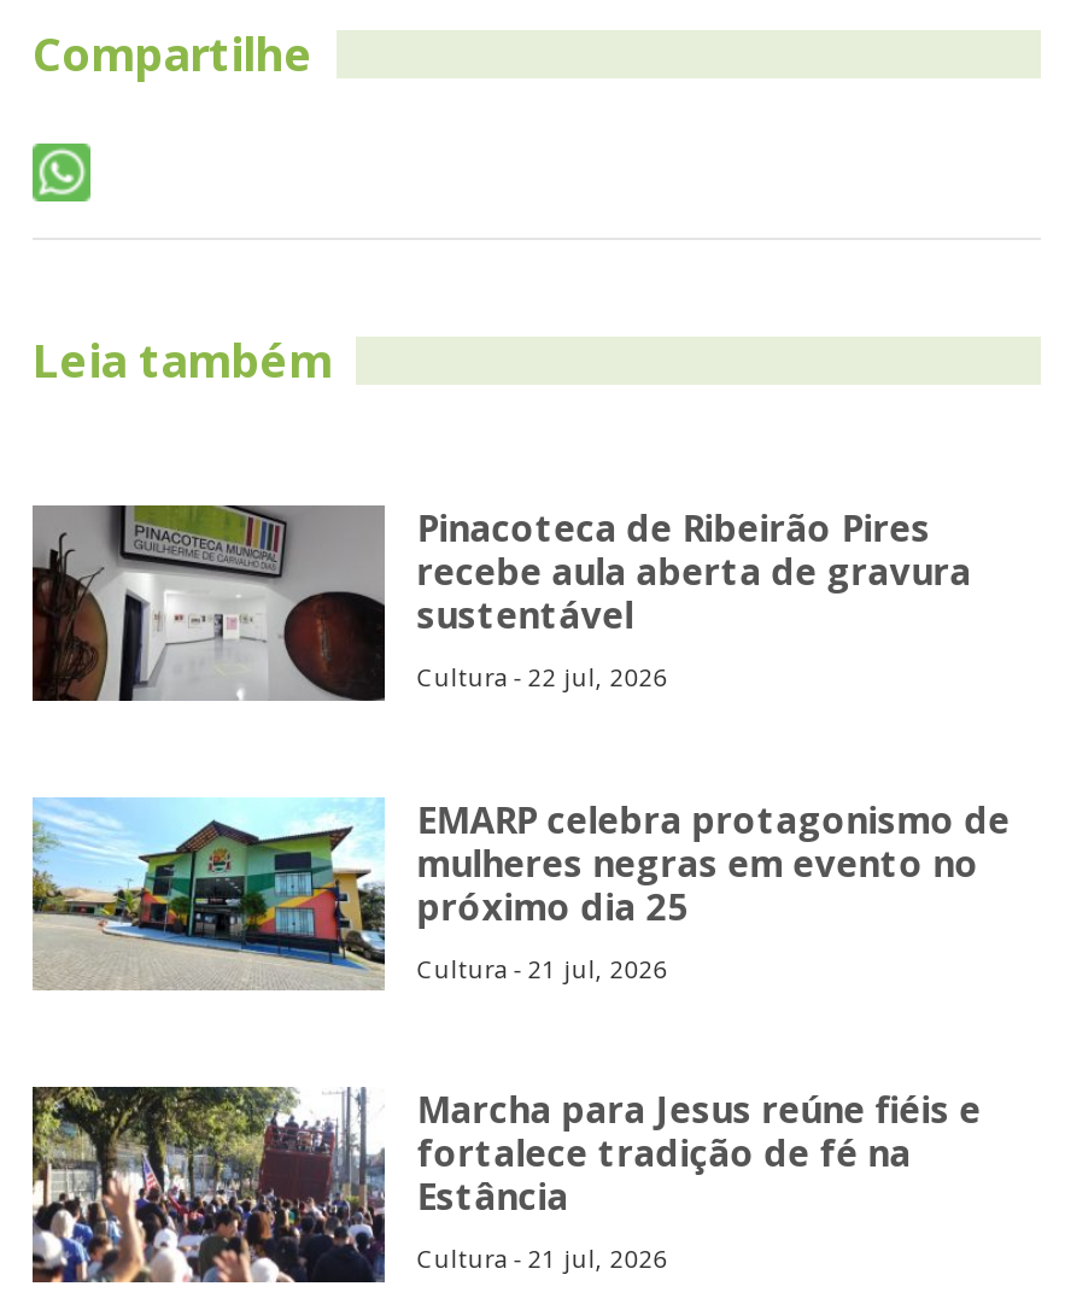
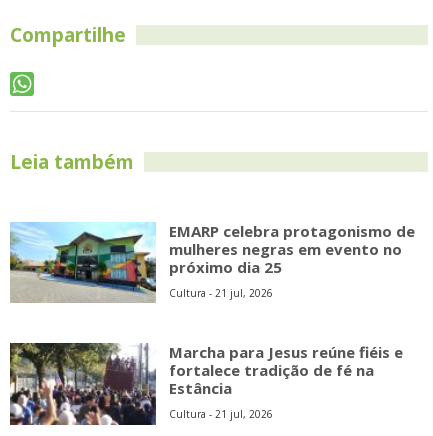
- [image]
- Pinacoteca de Ribeirão Pires
- recebe aula aberta de gravura
- sustentável
- Cultura - 22 jul, 2026
